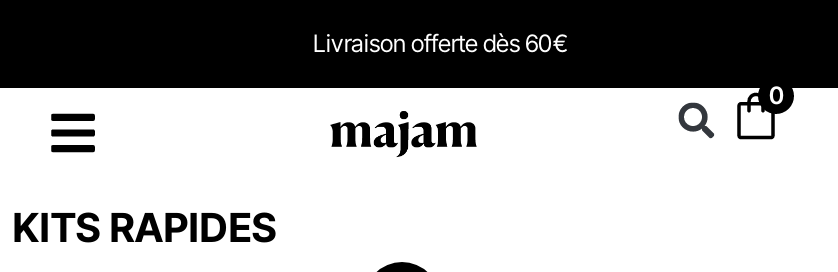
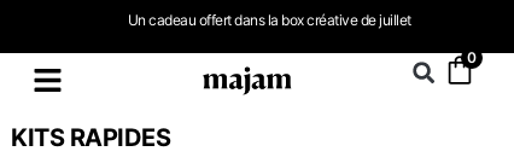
- Livraison offerte dès 60€
+ Un cadeau offert dans la box créative de juillet
